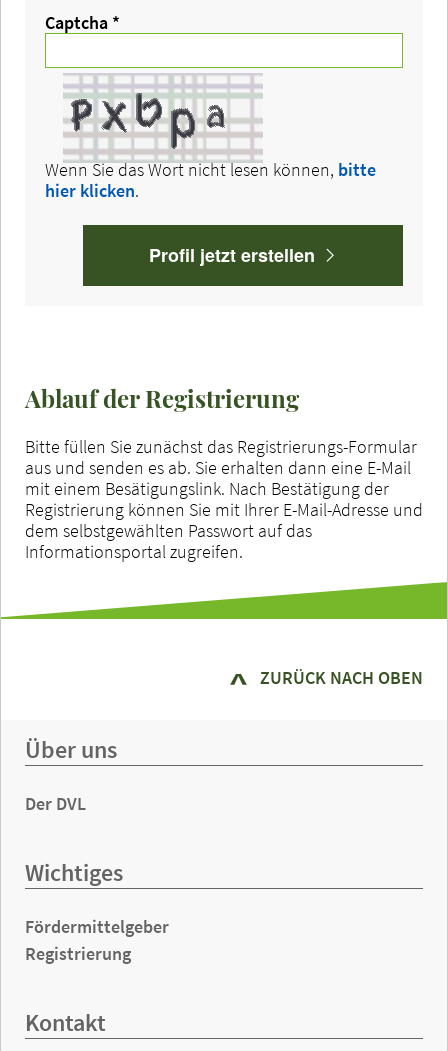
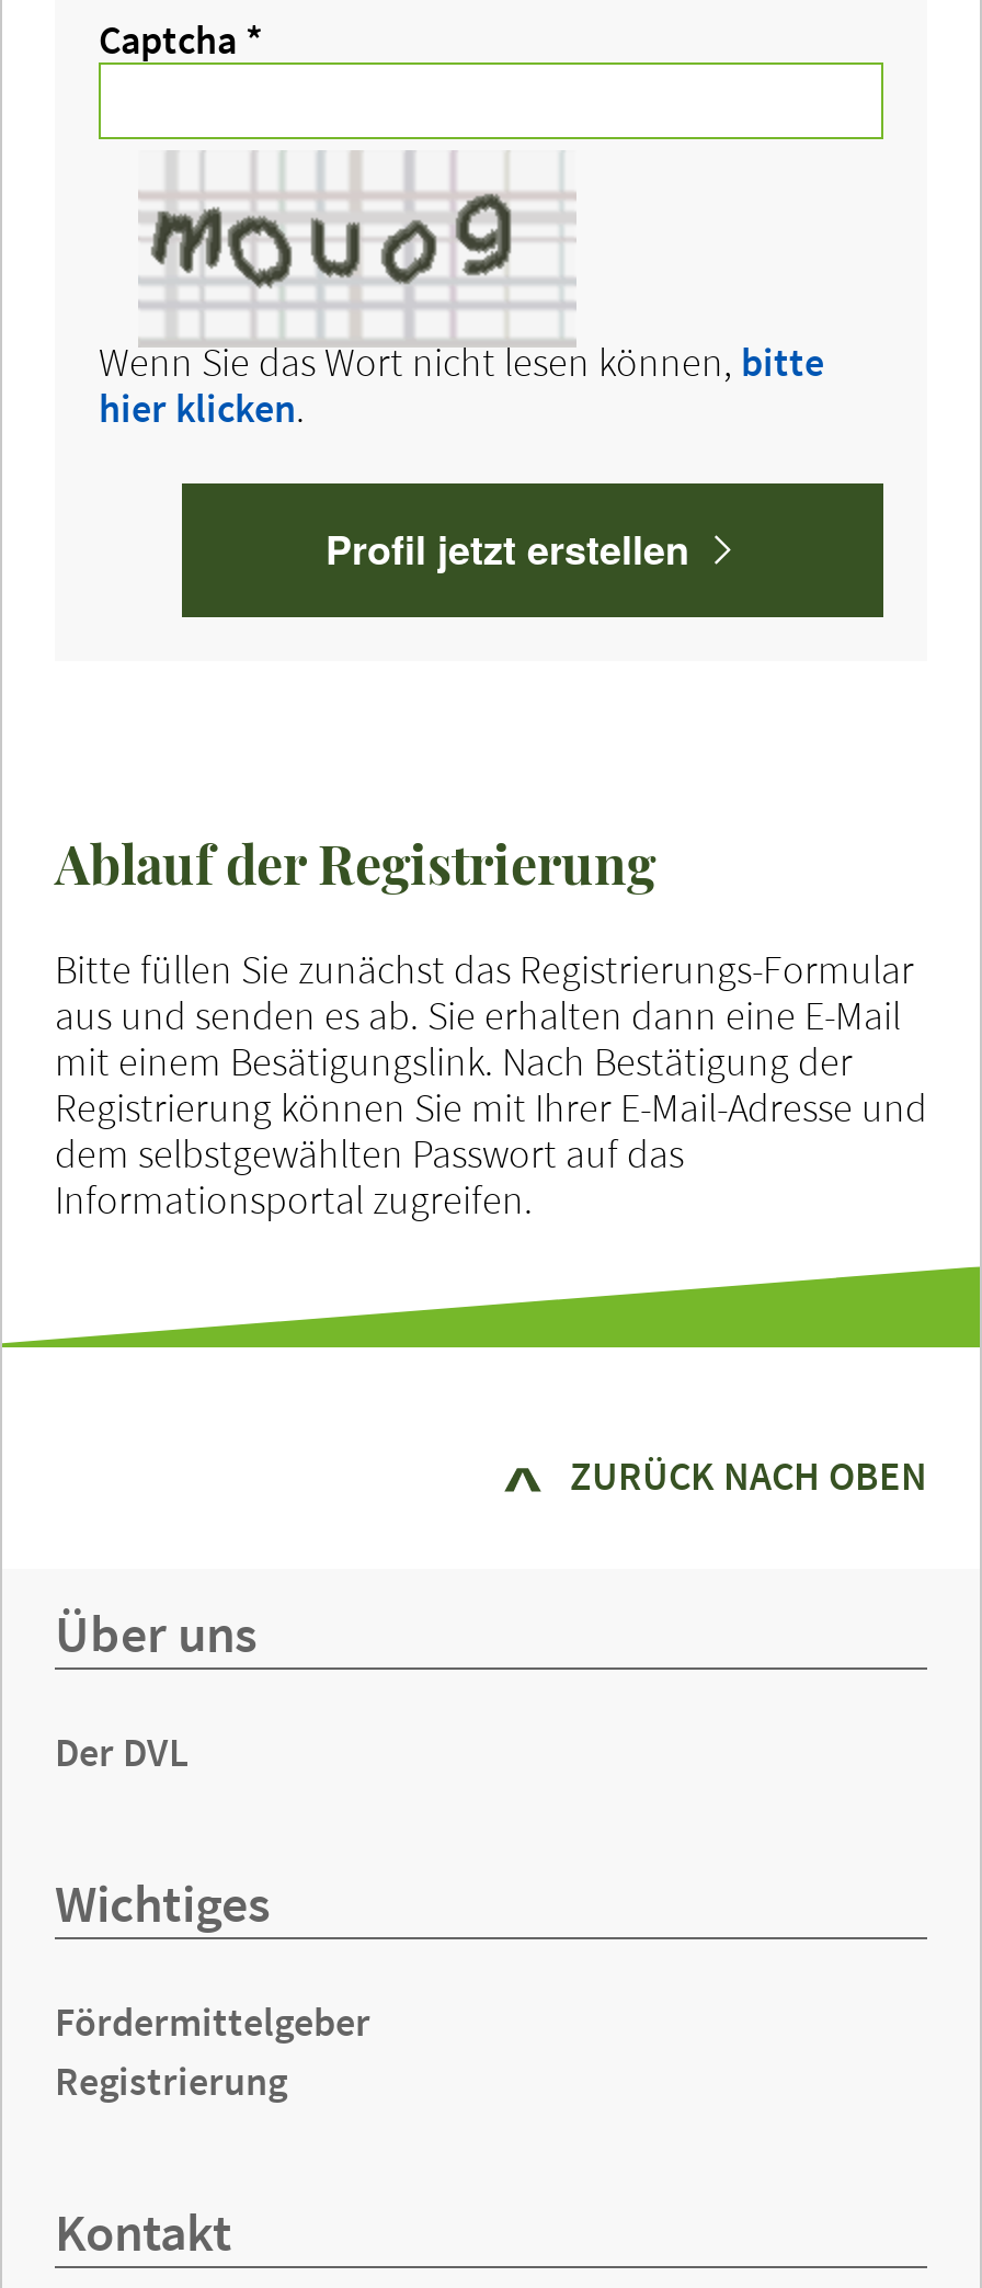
- [image]
+ [image]
